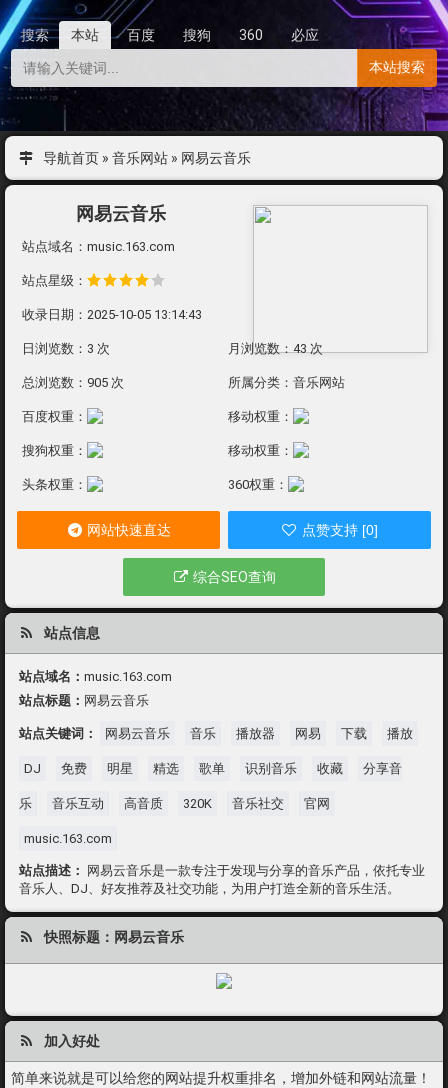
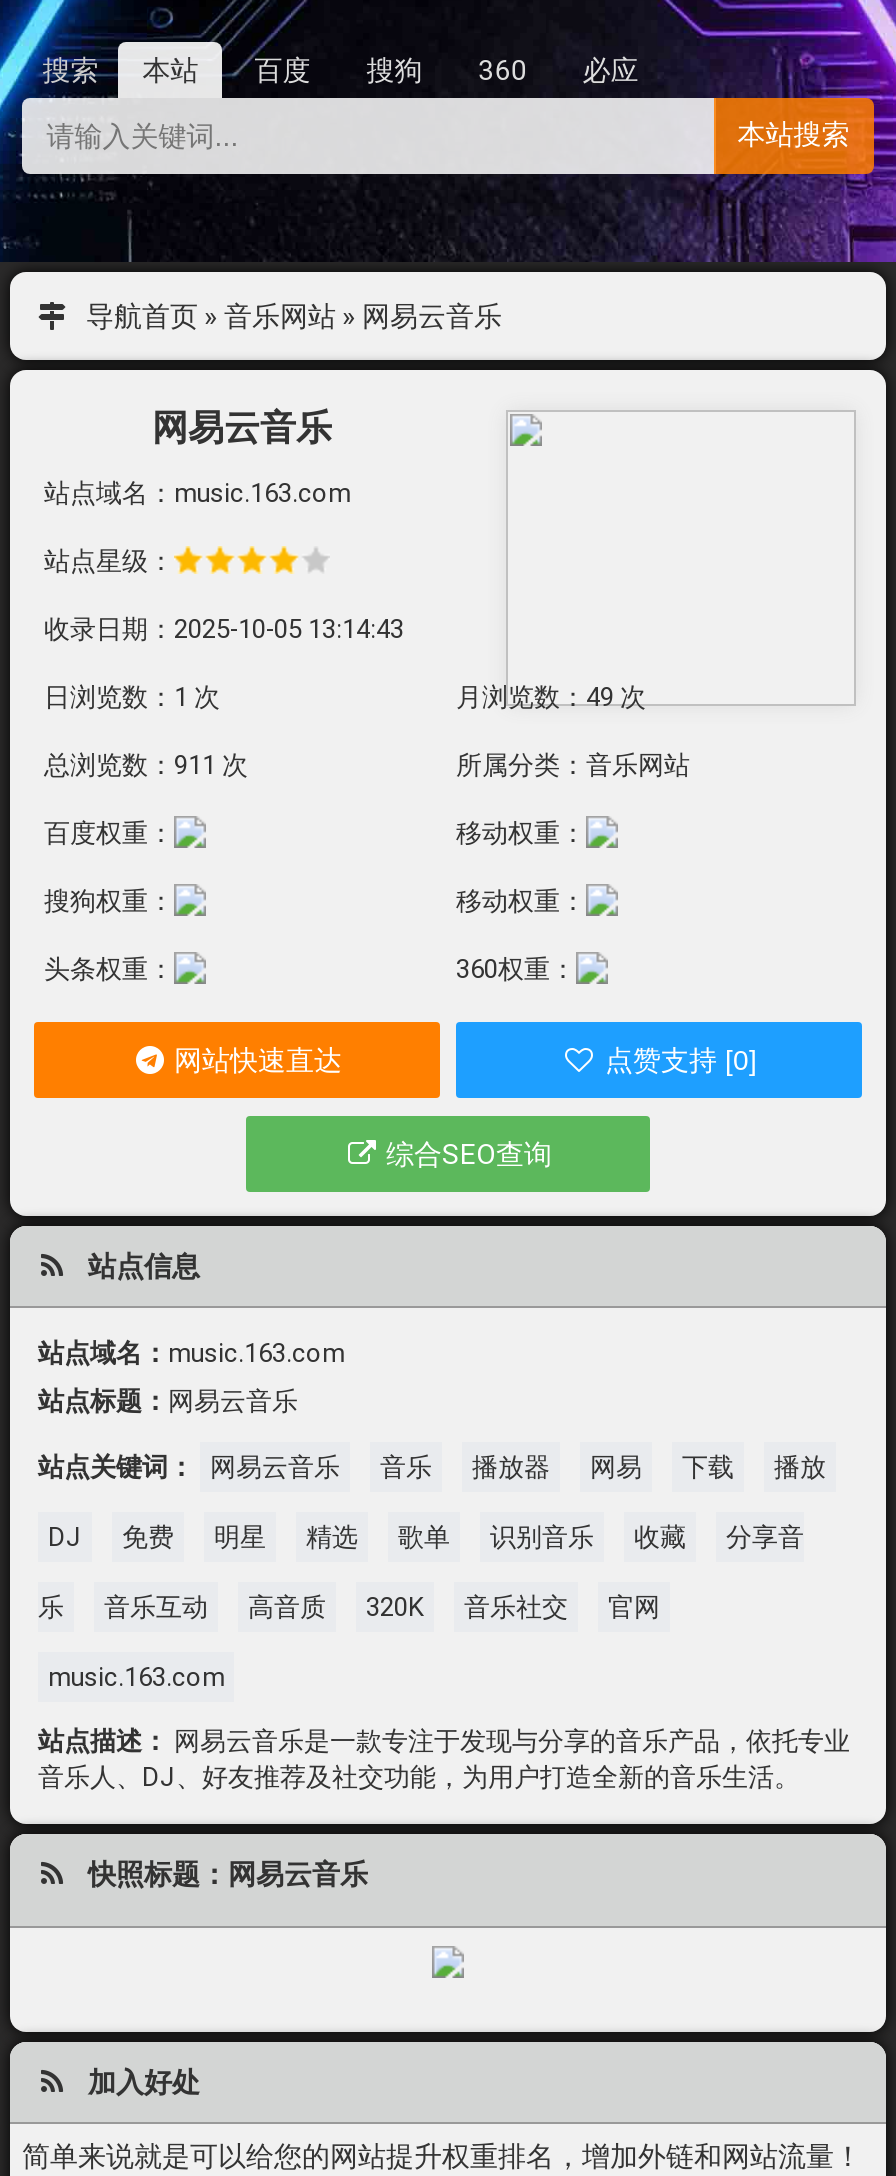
- 日浏览数：3 次
+ 日浏览数：1 次

- 月浏览数：43 次
+ 月浏览数：49 次

- 总浏览数：905 次
+ 总浏览数：911 次
